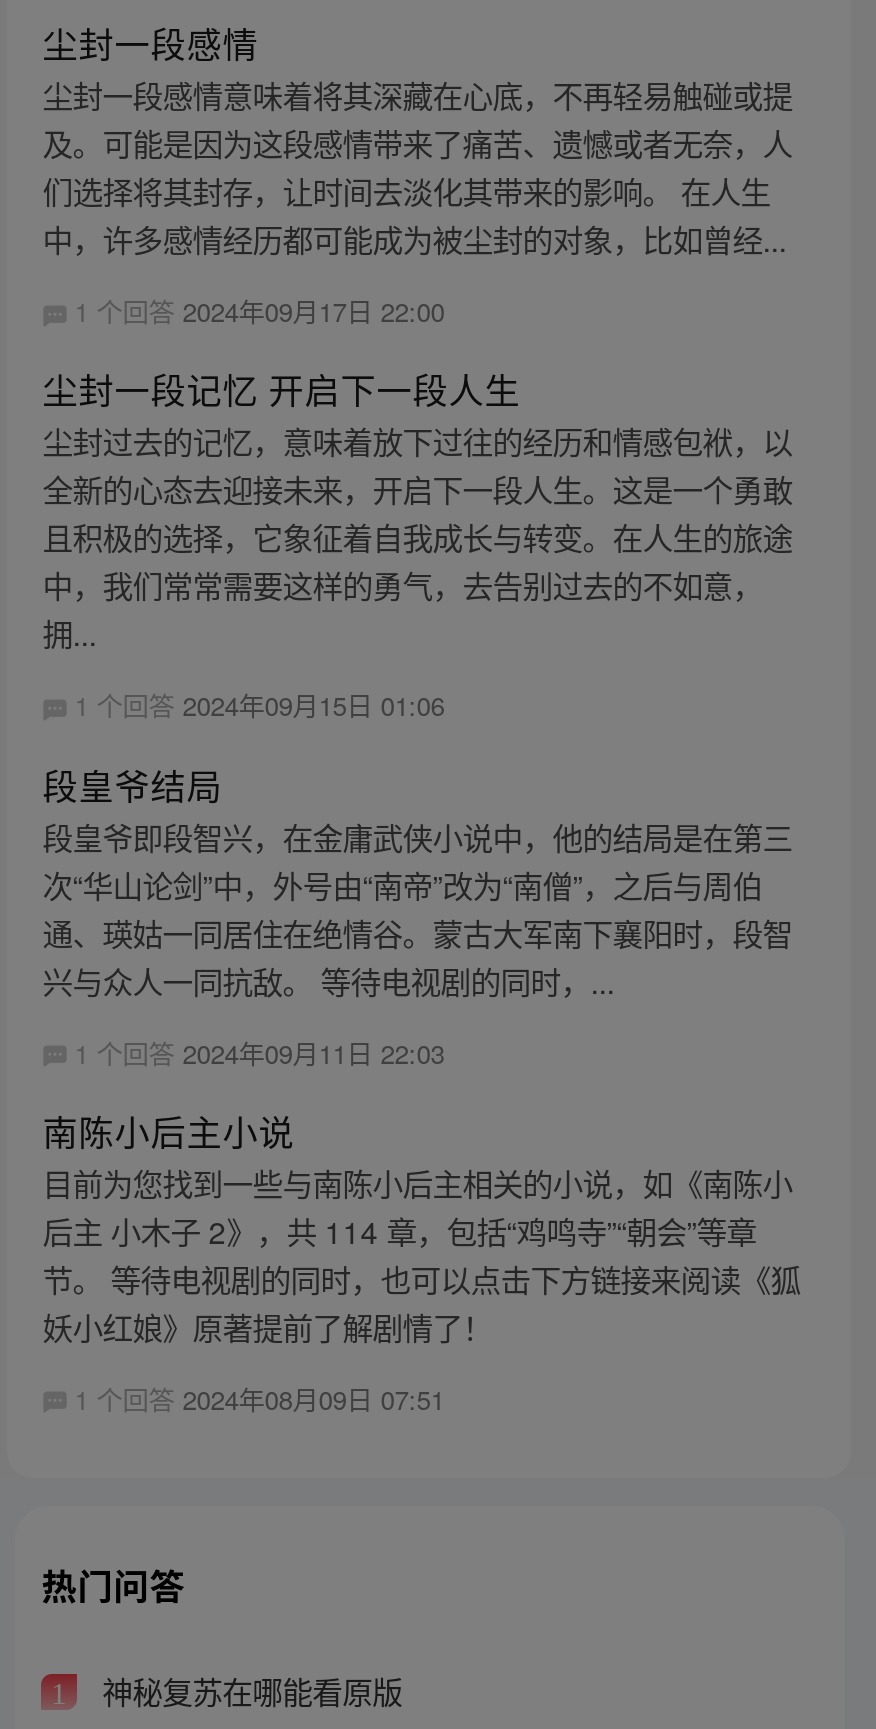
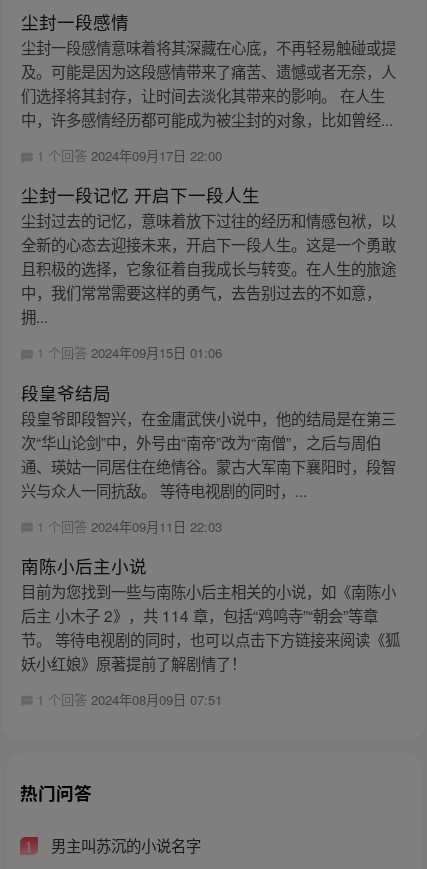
- 神秘复苏在哪能看原版
+ 男主叫苏沉的小说名字
